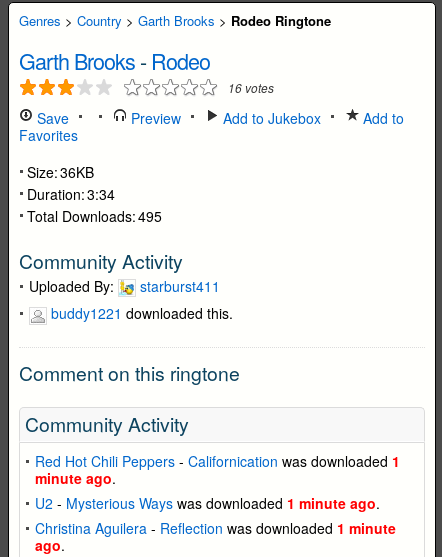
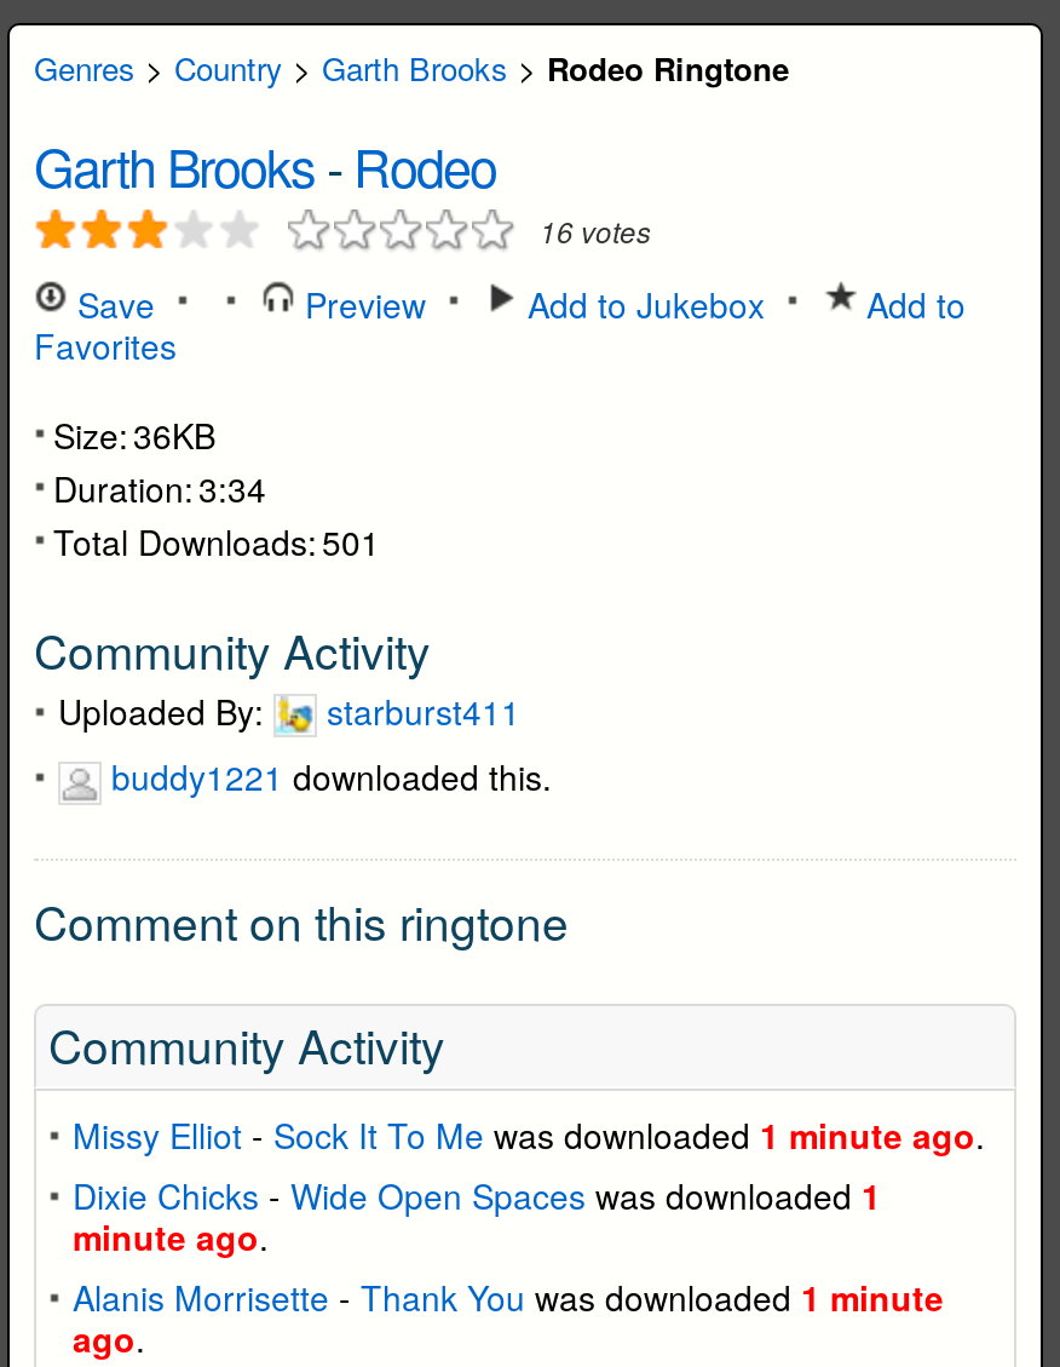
- Total Downloads: 495
+ Total Downloads: 501

- Red Hot Chili Peppers - Californication was downloaded 1
+ Missy Elliot - Sock It To Me was downloaded 1 minute ago.
+ Dixie Chicks - Wide Open Spaces was downloaded 1

moved down: minute ago.

- U2 - Mysterious Ways was downloaded 1 minute ago.
- Christina Aguilera - Reflection was downloaded 1 minute
+ Alanis Morrisette - Thank You was downloaded 1 minute
